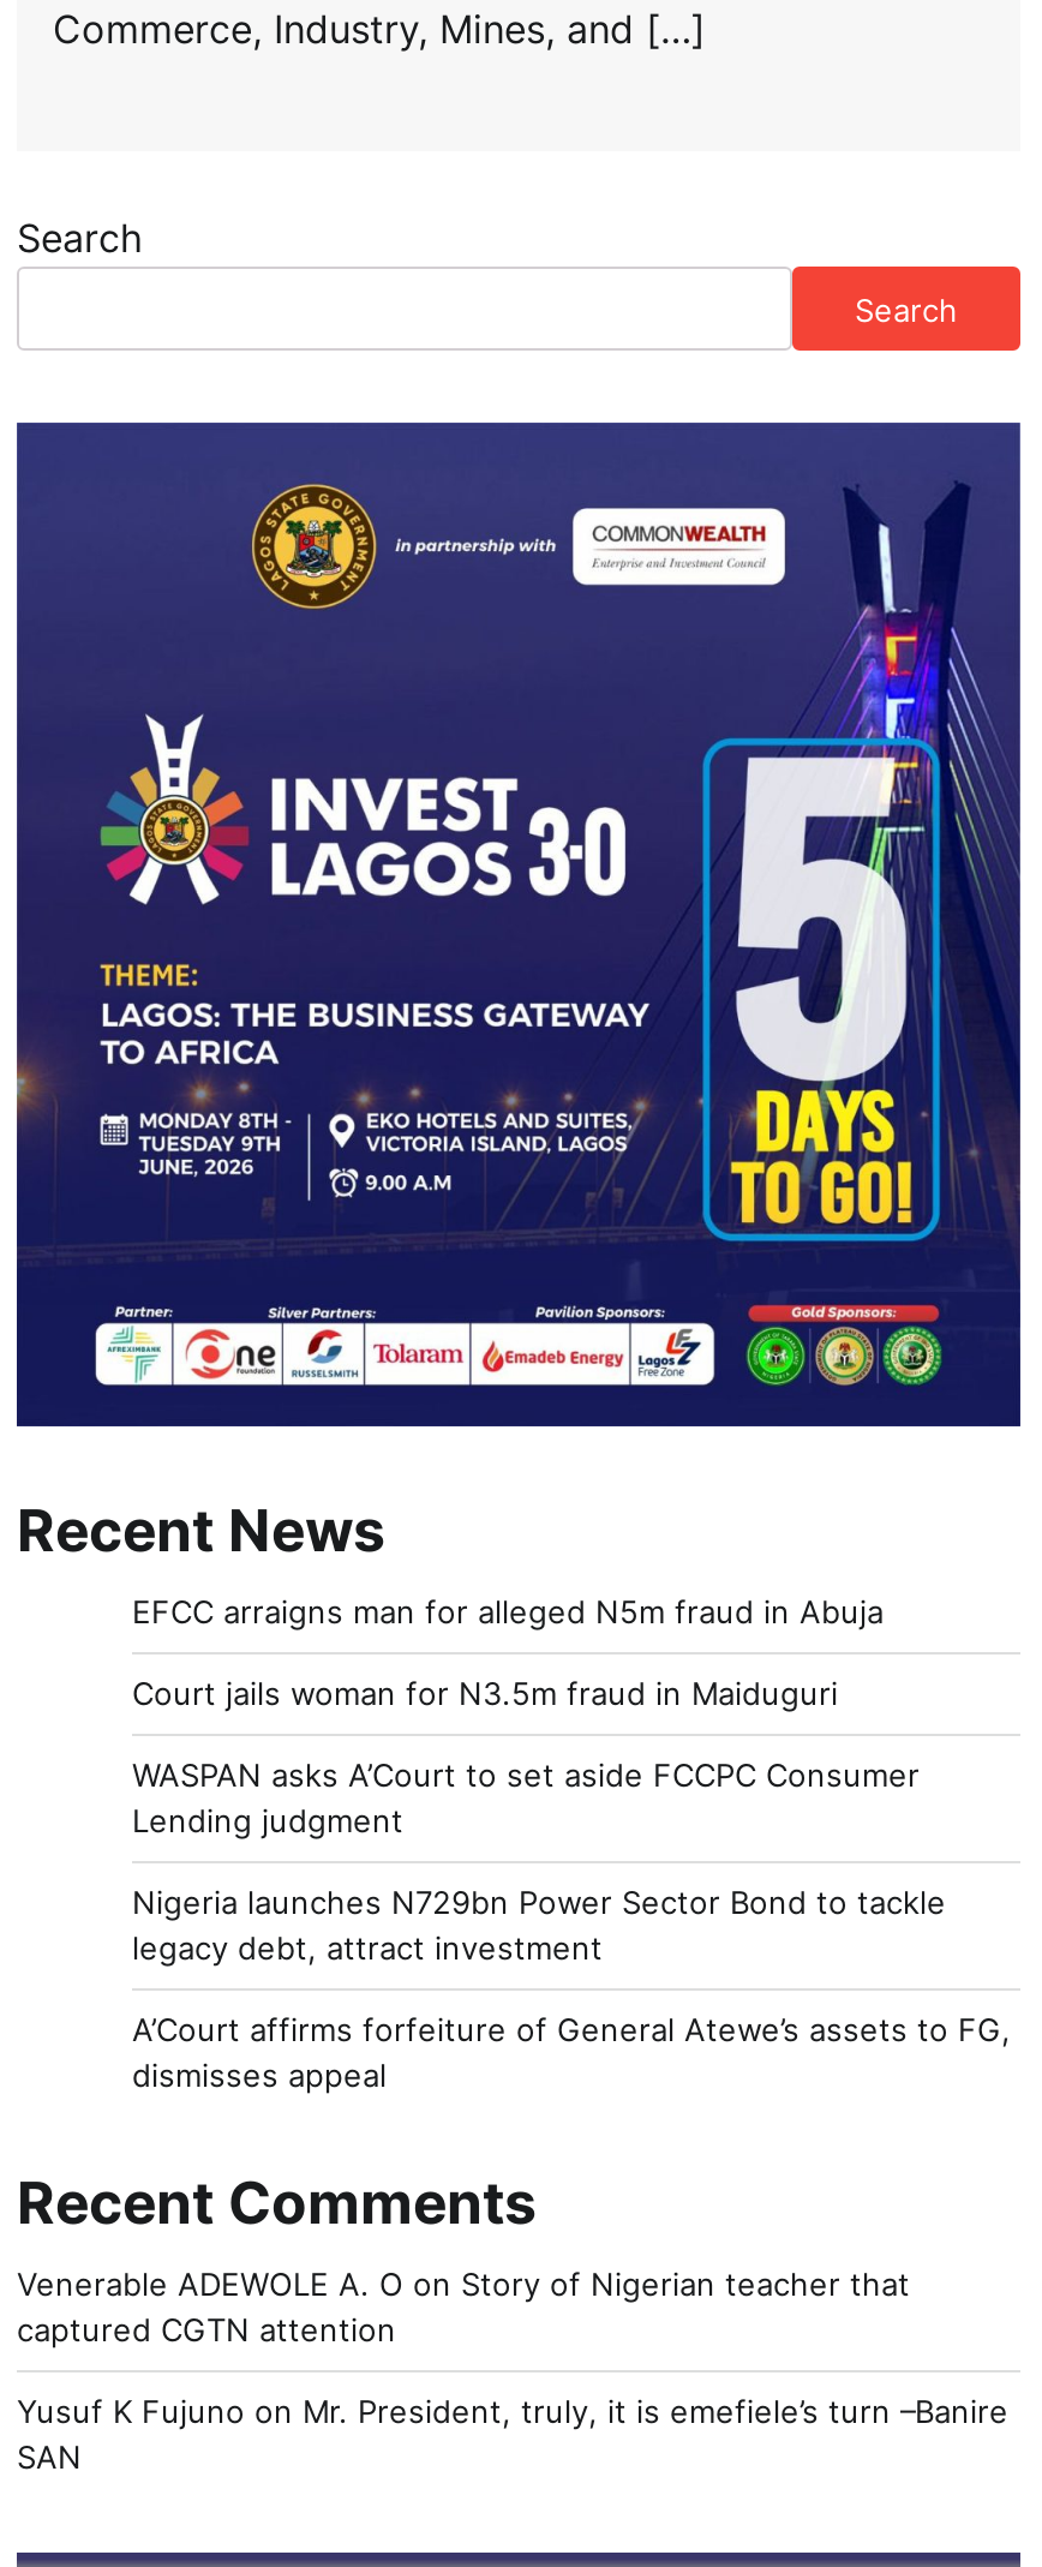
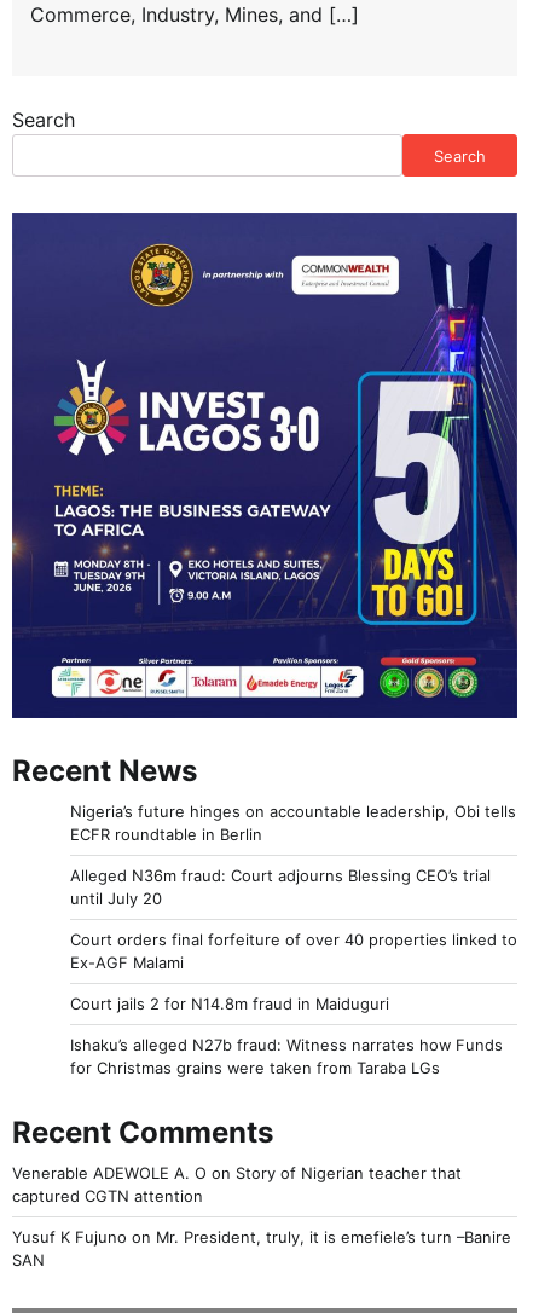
- EFCC arraigns man for alleged N5m fraud in Abuja
+ Nigeria’s future hinges on accountable leadership, Obi tells
+ ECFR roundtable in Berlin

- Court jails woman for N3.5m fraud in Maiduguri
+ Alleged N36m fraud: Court adjourns Blessing CEO’s trial
+ until July 20

- WASPAN asks A’Court to set aside FCCPC Consumer
- Lending judgment
+ Court orders final forfeiture of over 40 properties linked to
+ Ex-AGF Malami

- Nigeria launches N729bn Power Sector Bond to tackle
- legacy debt, attract investment
+ Court jails 2 for N14.8m fraud in Maiduguri

- A’Court affirms forfeiture of General Atewe’s assets to FG,
- dismisses appeal
+ Ishaku’s alleged N27b fraud: Witness narrates how Funds
+ for Christmas grains were taken from Taraba LGs
